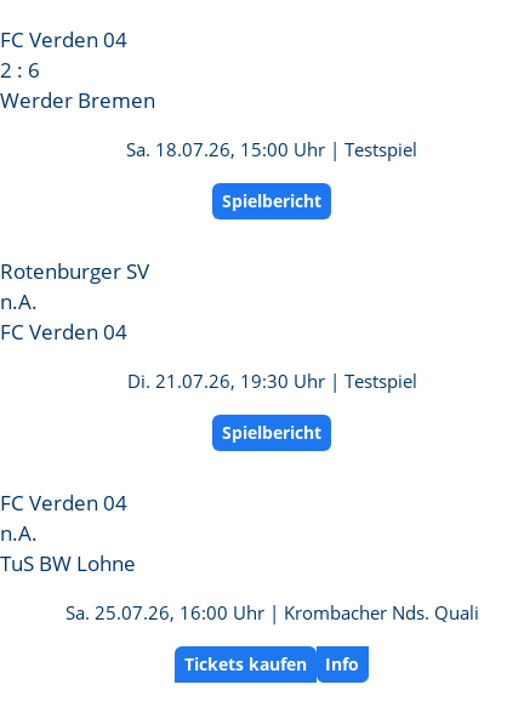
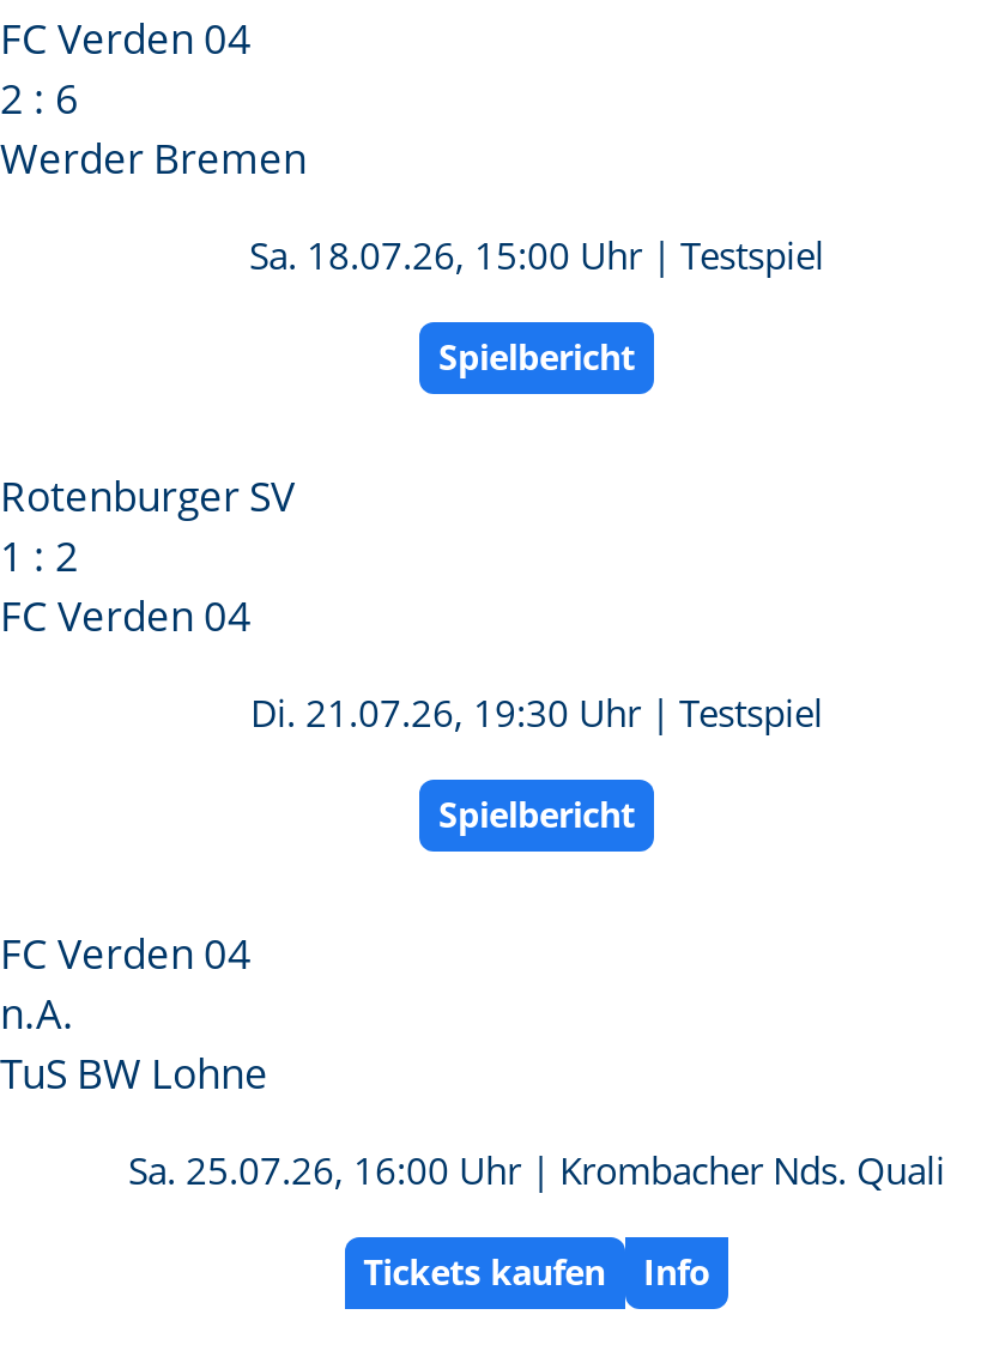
- n.A.
+ 1 : 2
